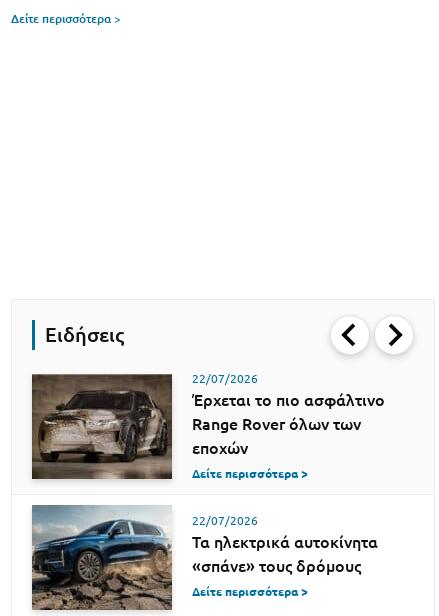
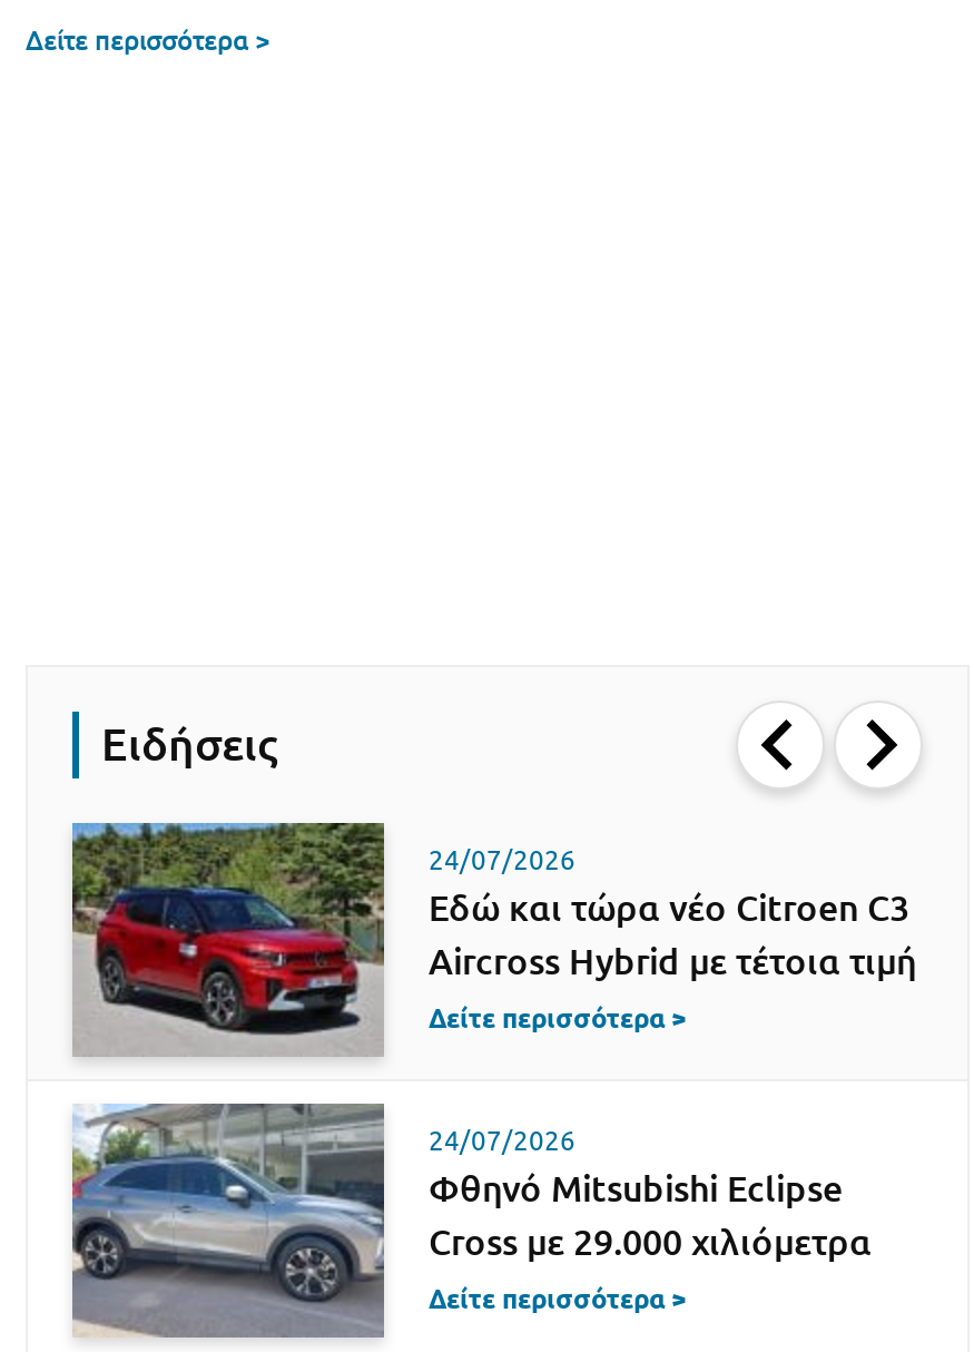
- [image]
- 22/07/2026
- Έρχεται το πιο ασφάλτινο
- Range Rover όλων των
- εποχών
+ [image]
+ 24/07/2026
+ Εδώ και τώρα νέο Citroen C3
+ Aircross Hybrid με τέτοια τιμή

- [image]
- 22/07/2026
- Τα ηλεκτρικά αυτοκίνητα
- «σπάνε» τους δρόμους
+ [image]
+ 24/07/2026
+ Φθηνό Mitsubishi Eclipse
+ Cross με 29.000 χιλιόμετρα
